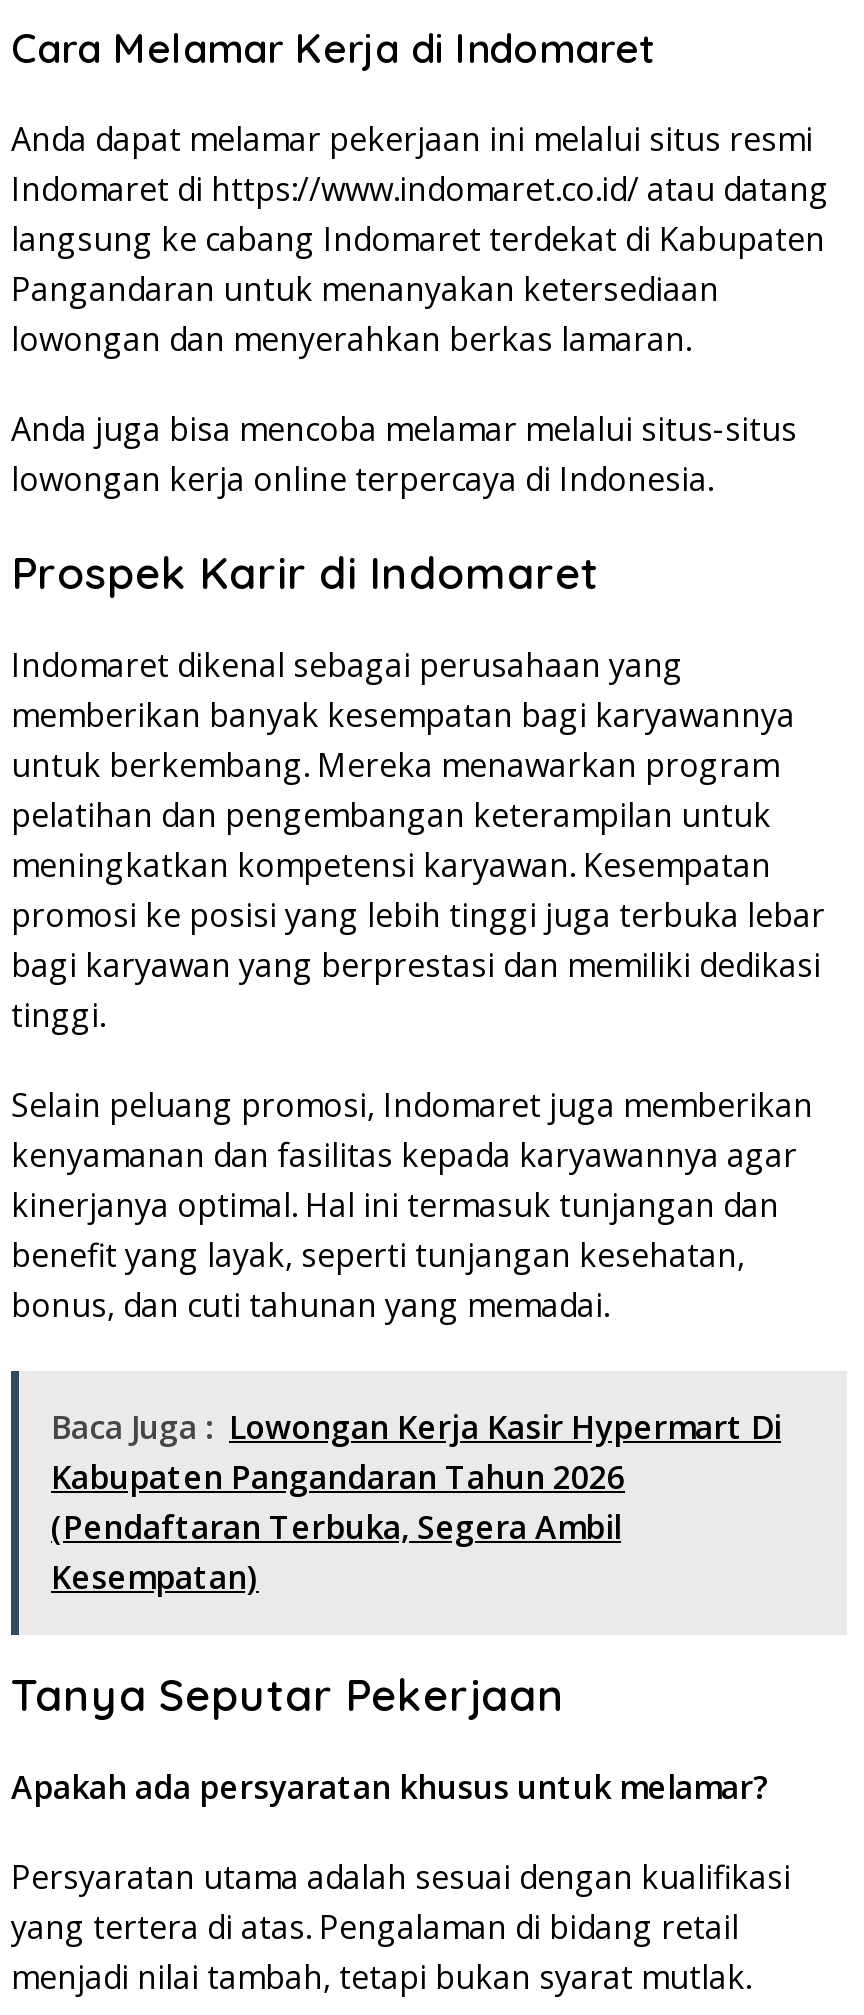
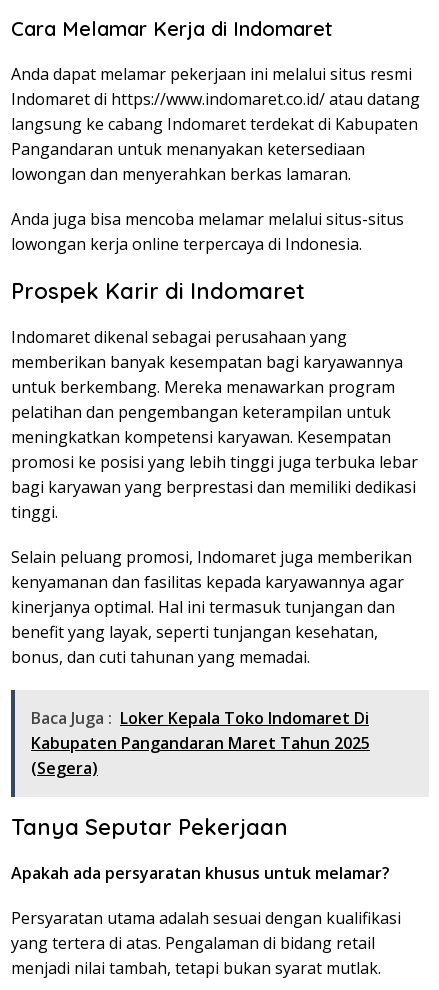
- Baca Juga : Lowongan Kerja Kasir Hypermart Di
- Kabupaten Pangandaran Tahun 2026
- (Pendaftaran Terbuka, Segera Ambil
- Kesempatan)
+ Baca Juga : Loker Kepala Toko Indomaret Di
+ Kabupaten Pangandaran Maret Tahun 2025
+ (Segera)
